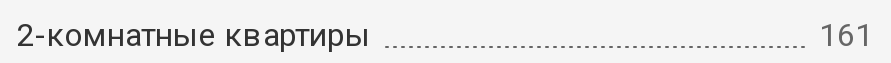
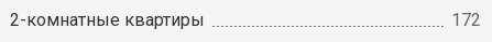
- 161
+ 172
